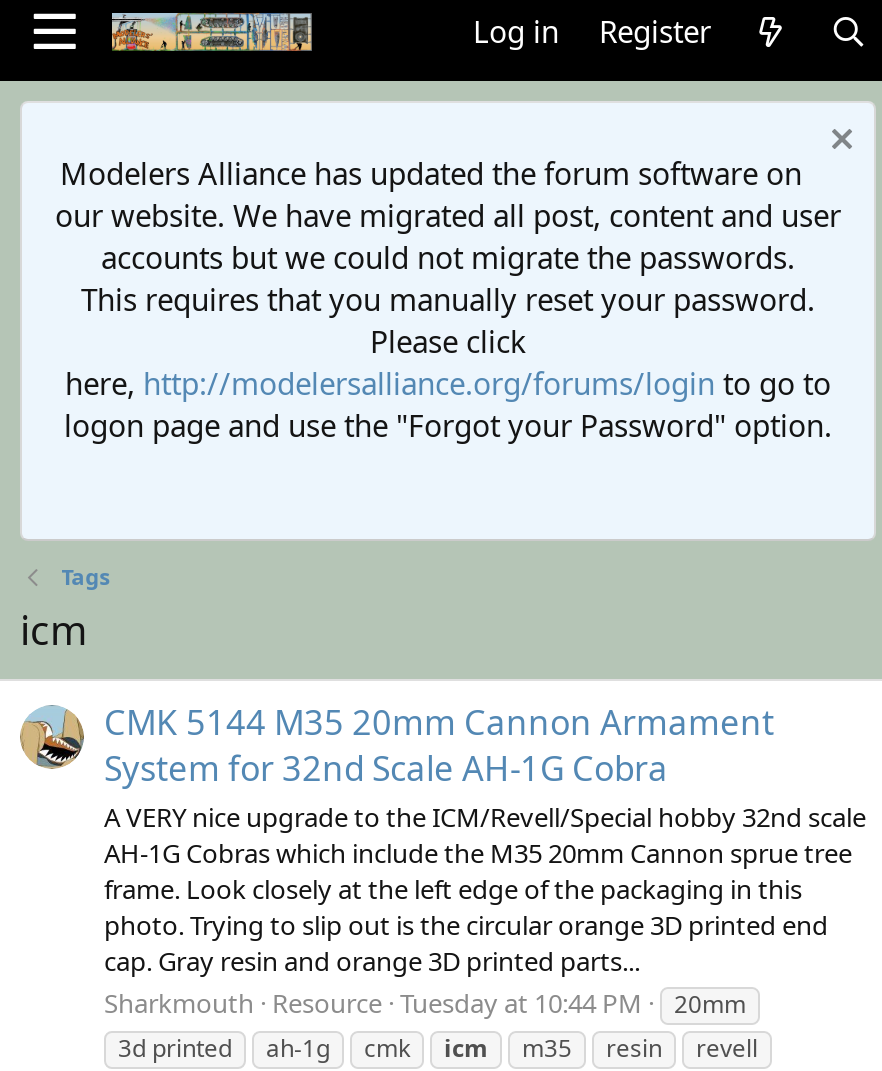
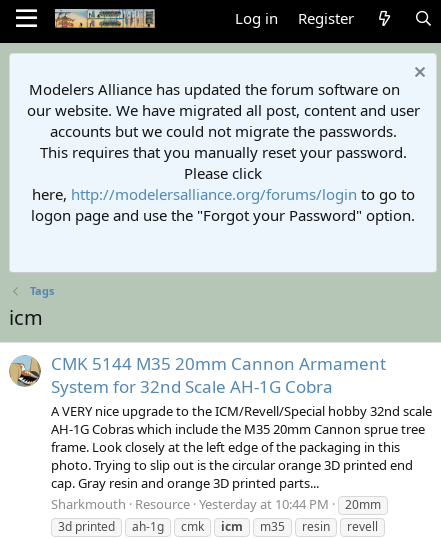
- Sharkmouth Resource Tuesday at 10:44 PM
+ Sharkmouth Resource Yesterday at 10:44 PM
